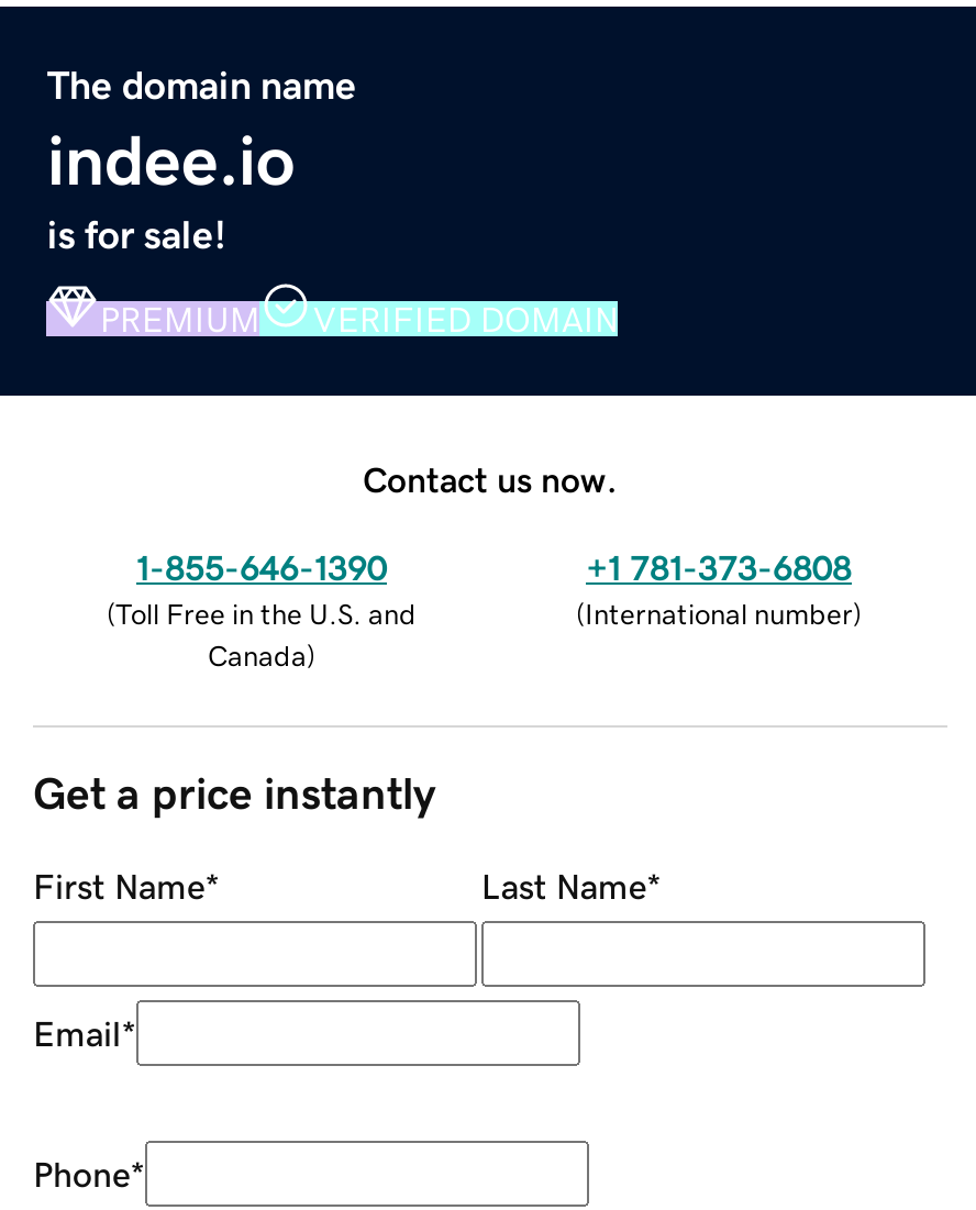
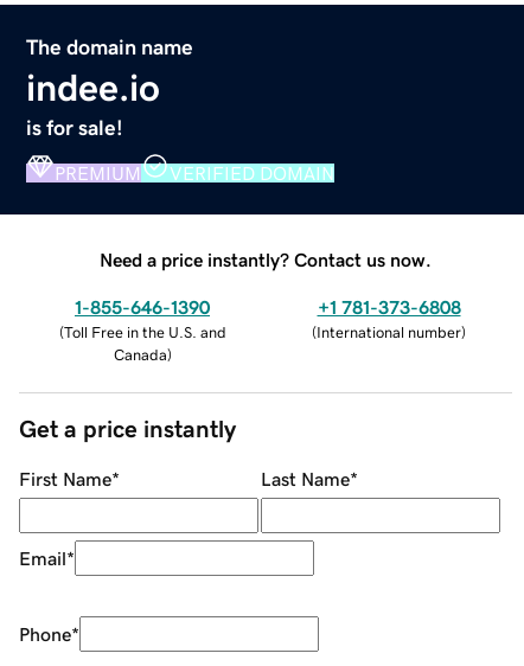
- Contact us now.
+ Need a price instantly? Contact us now.
